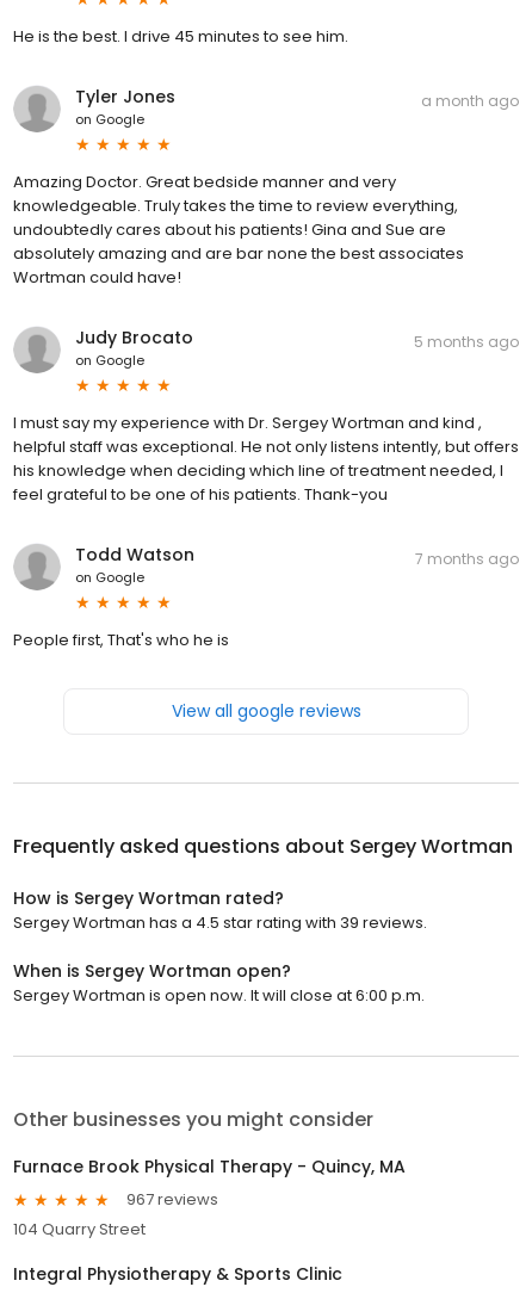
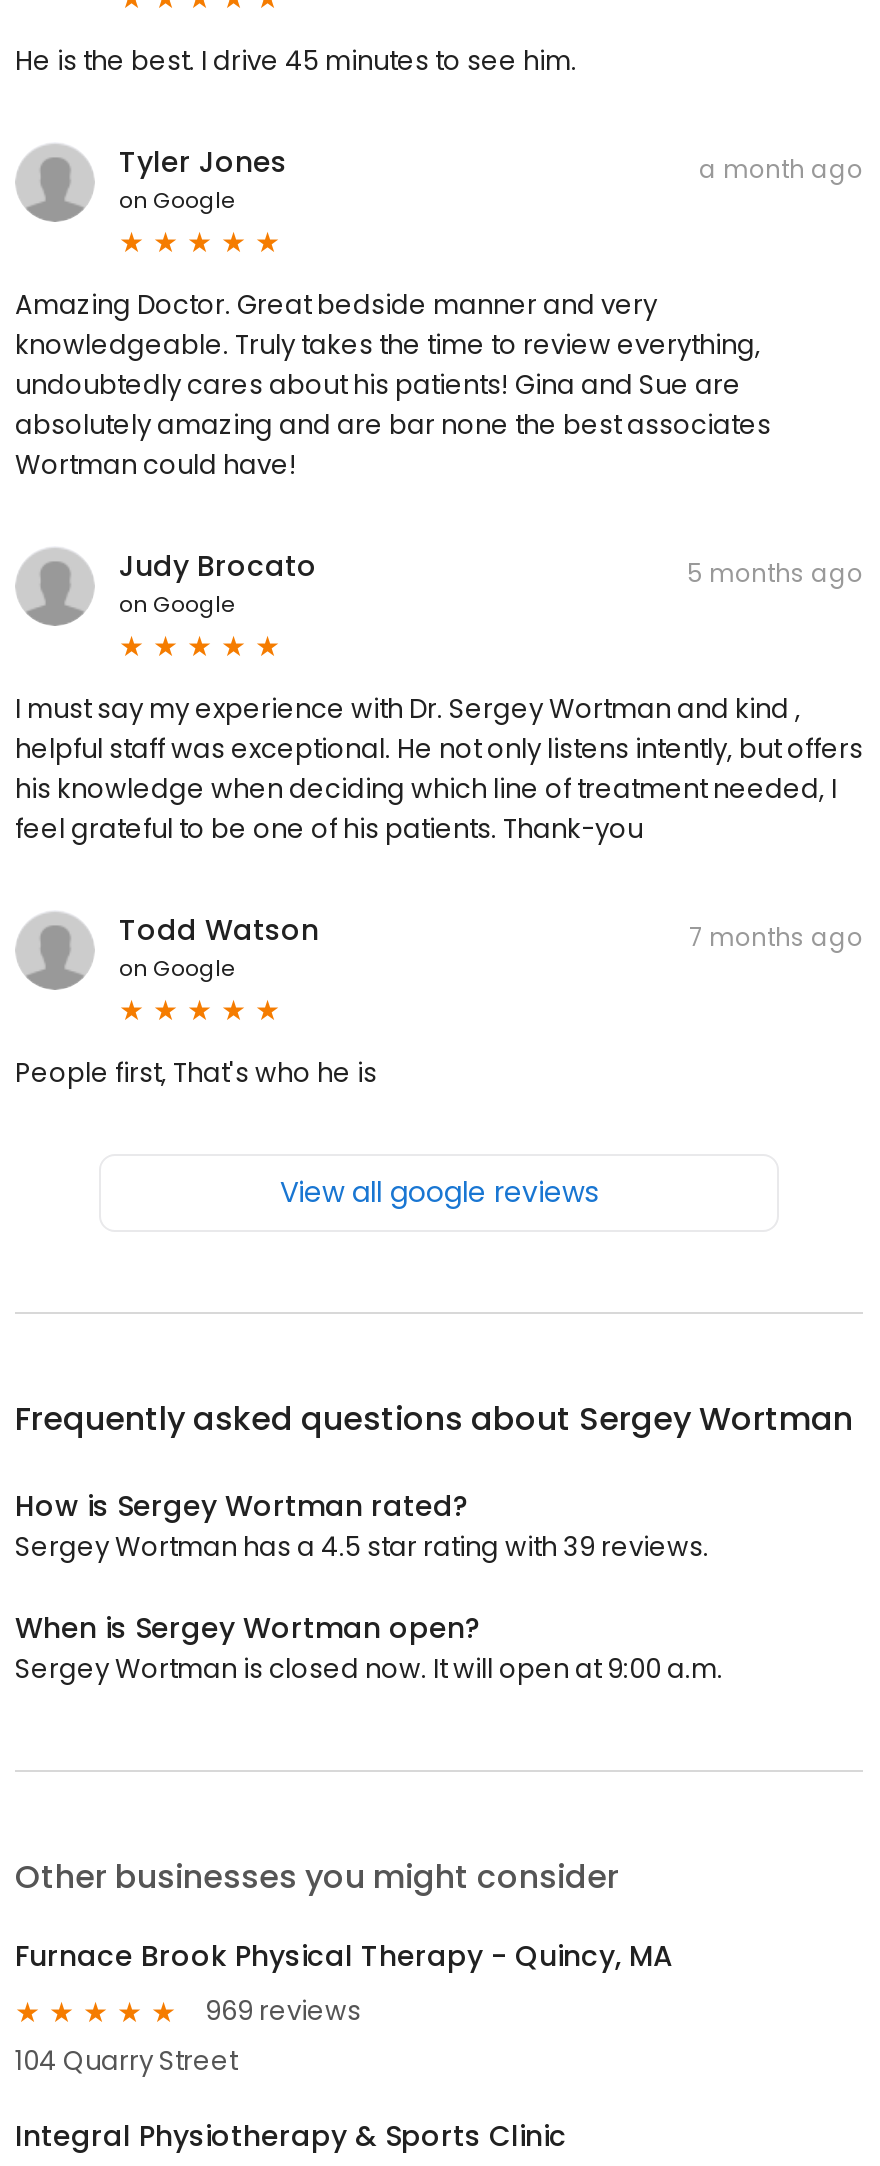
- Sergey Wortman is open now. It will close at 6:00 p.m.
+ Sergey Wortman is closed now. It will open at 9:00 a.m.

- 967 reviews
+ 969 reviews
